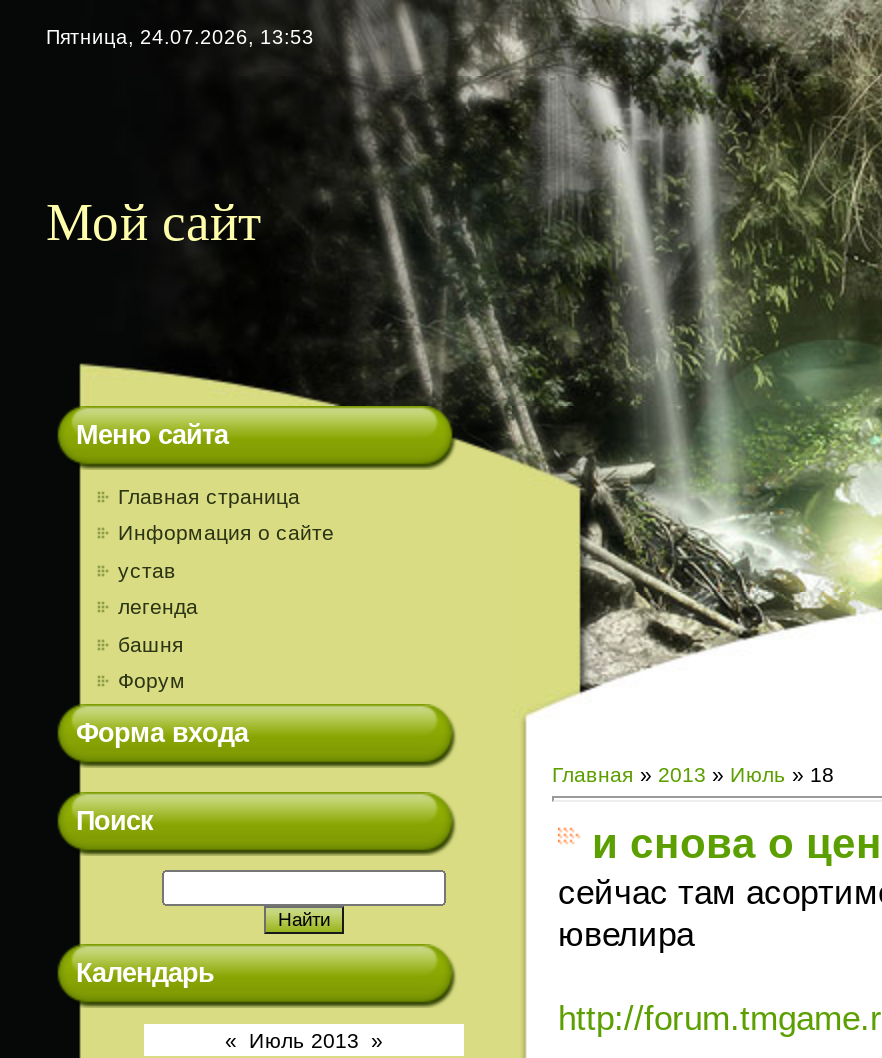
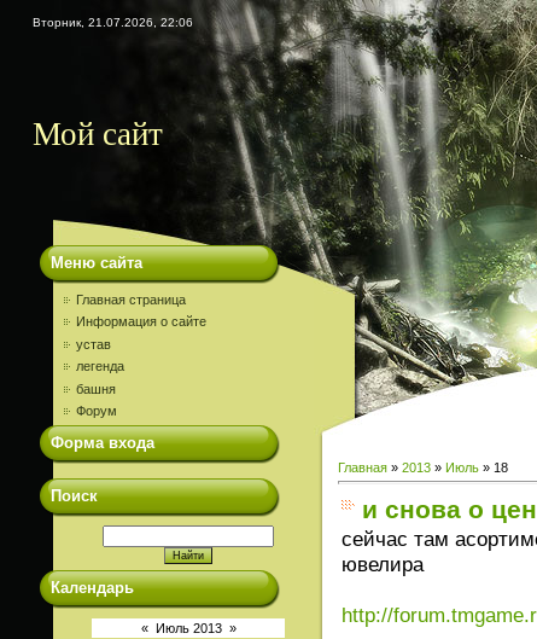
- Пятница, 24.07.2026, 13:53
+ Вторник, 21.07.2026, 22:06
